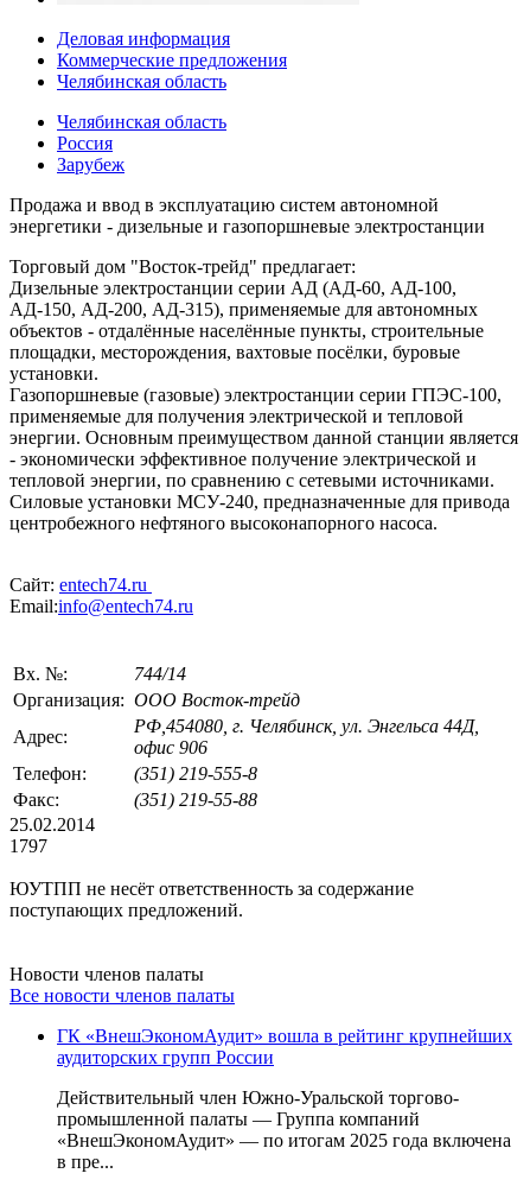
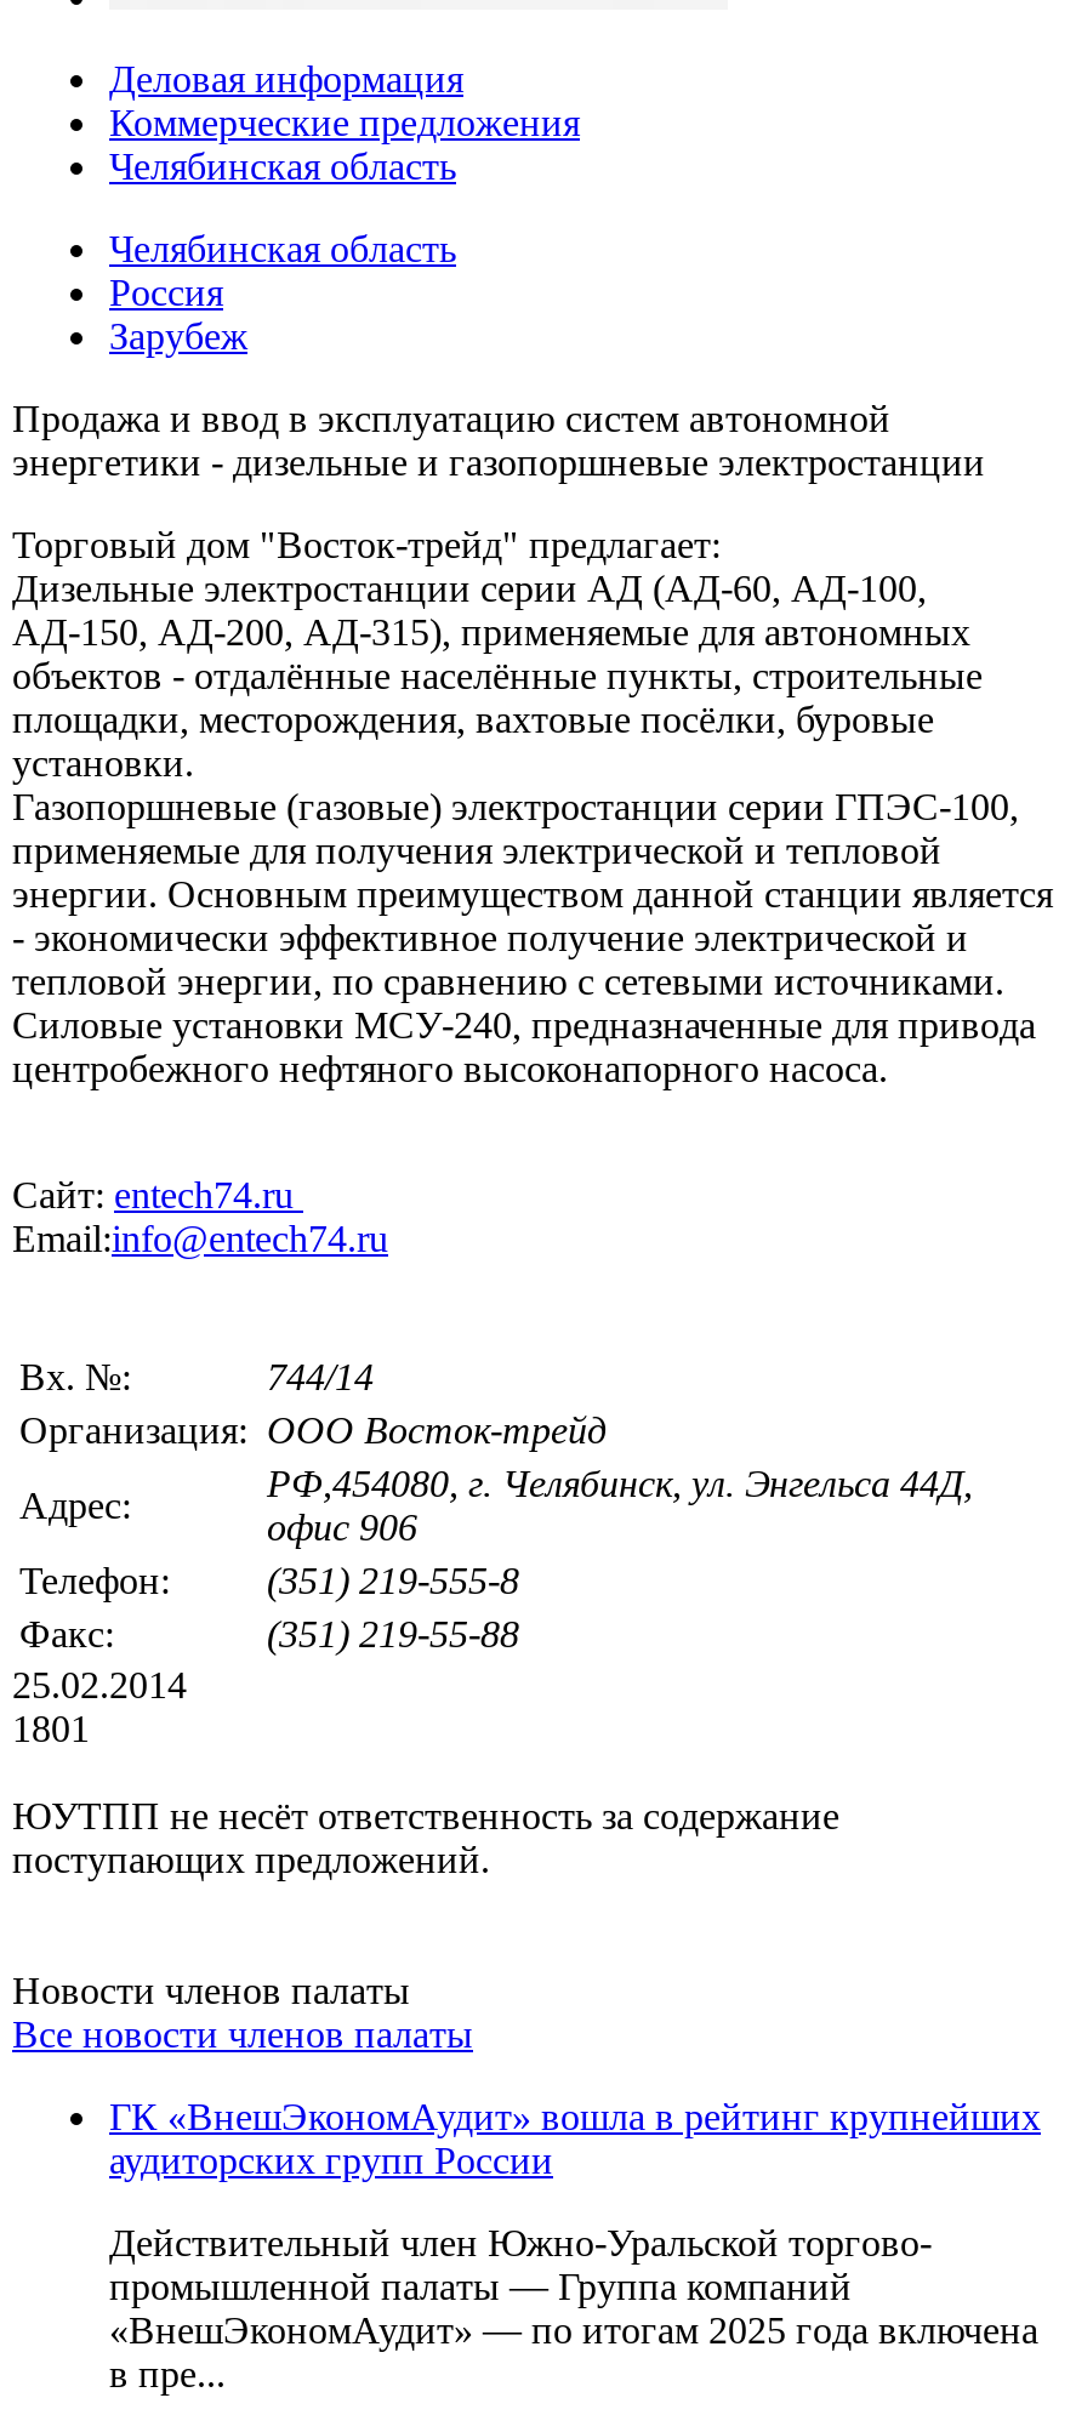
- 1797
+ 1801
